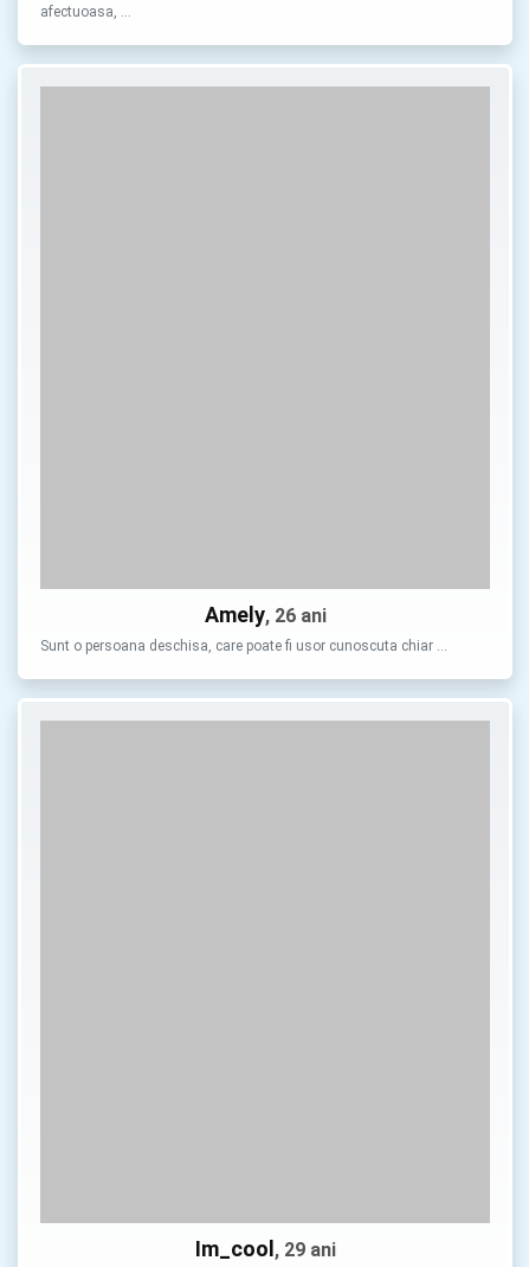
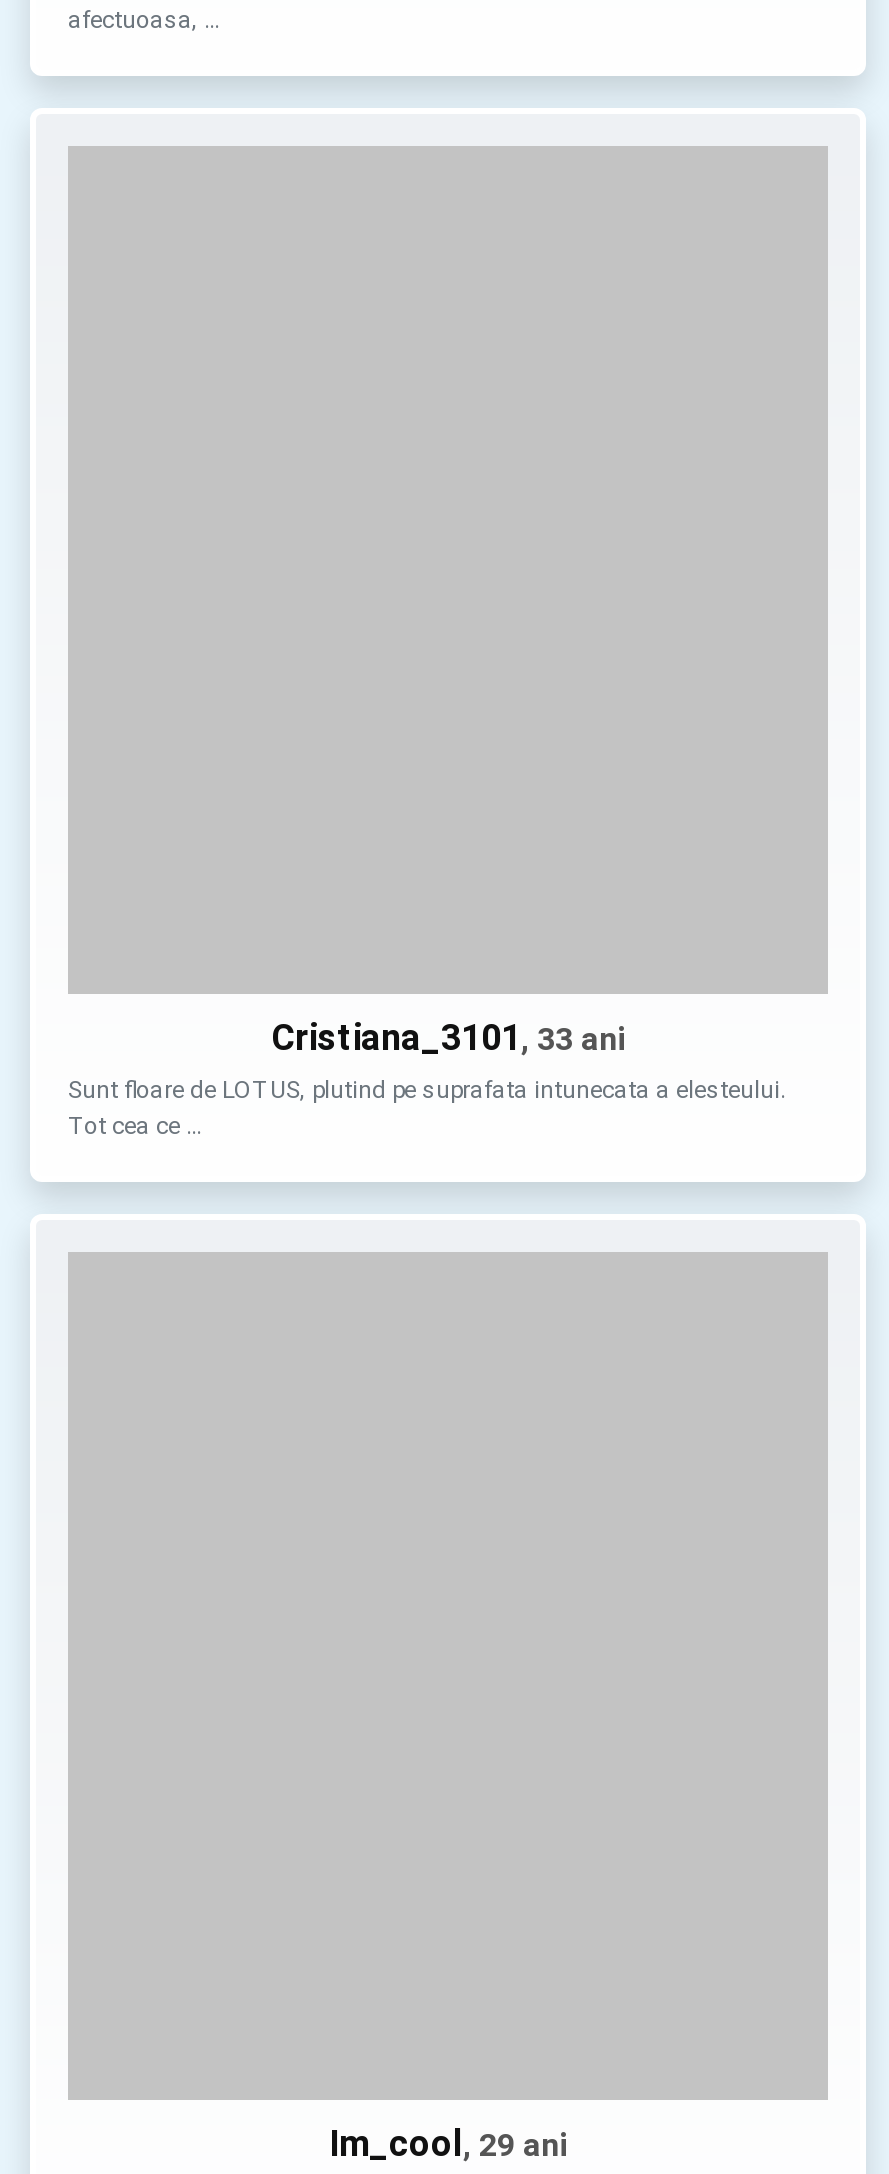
- Amely, 26 ani
- Sunt o persoana deschisa, care poate fi usor cunoscuta chiar …
+ Cristiana_3101, 33 ani
+ Sunt floare de LOTUS, plutind pe suprafata intunecata a elesteului.
+ Tot cea ce …
